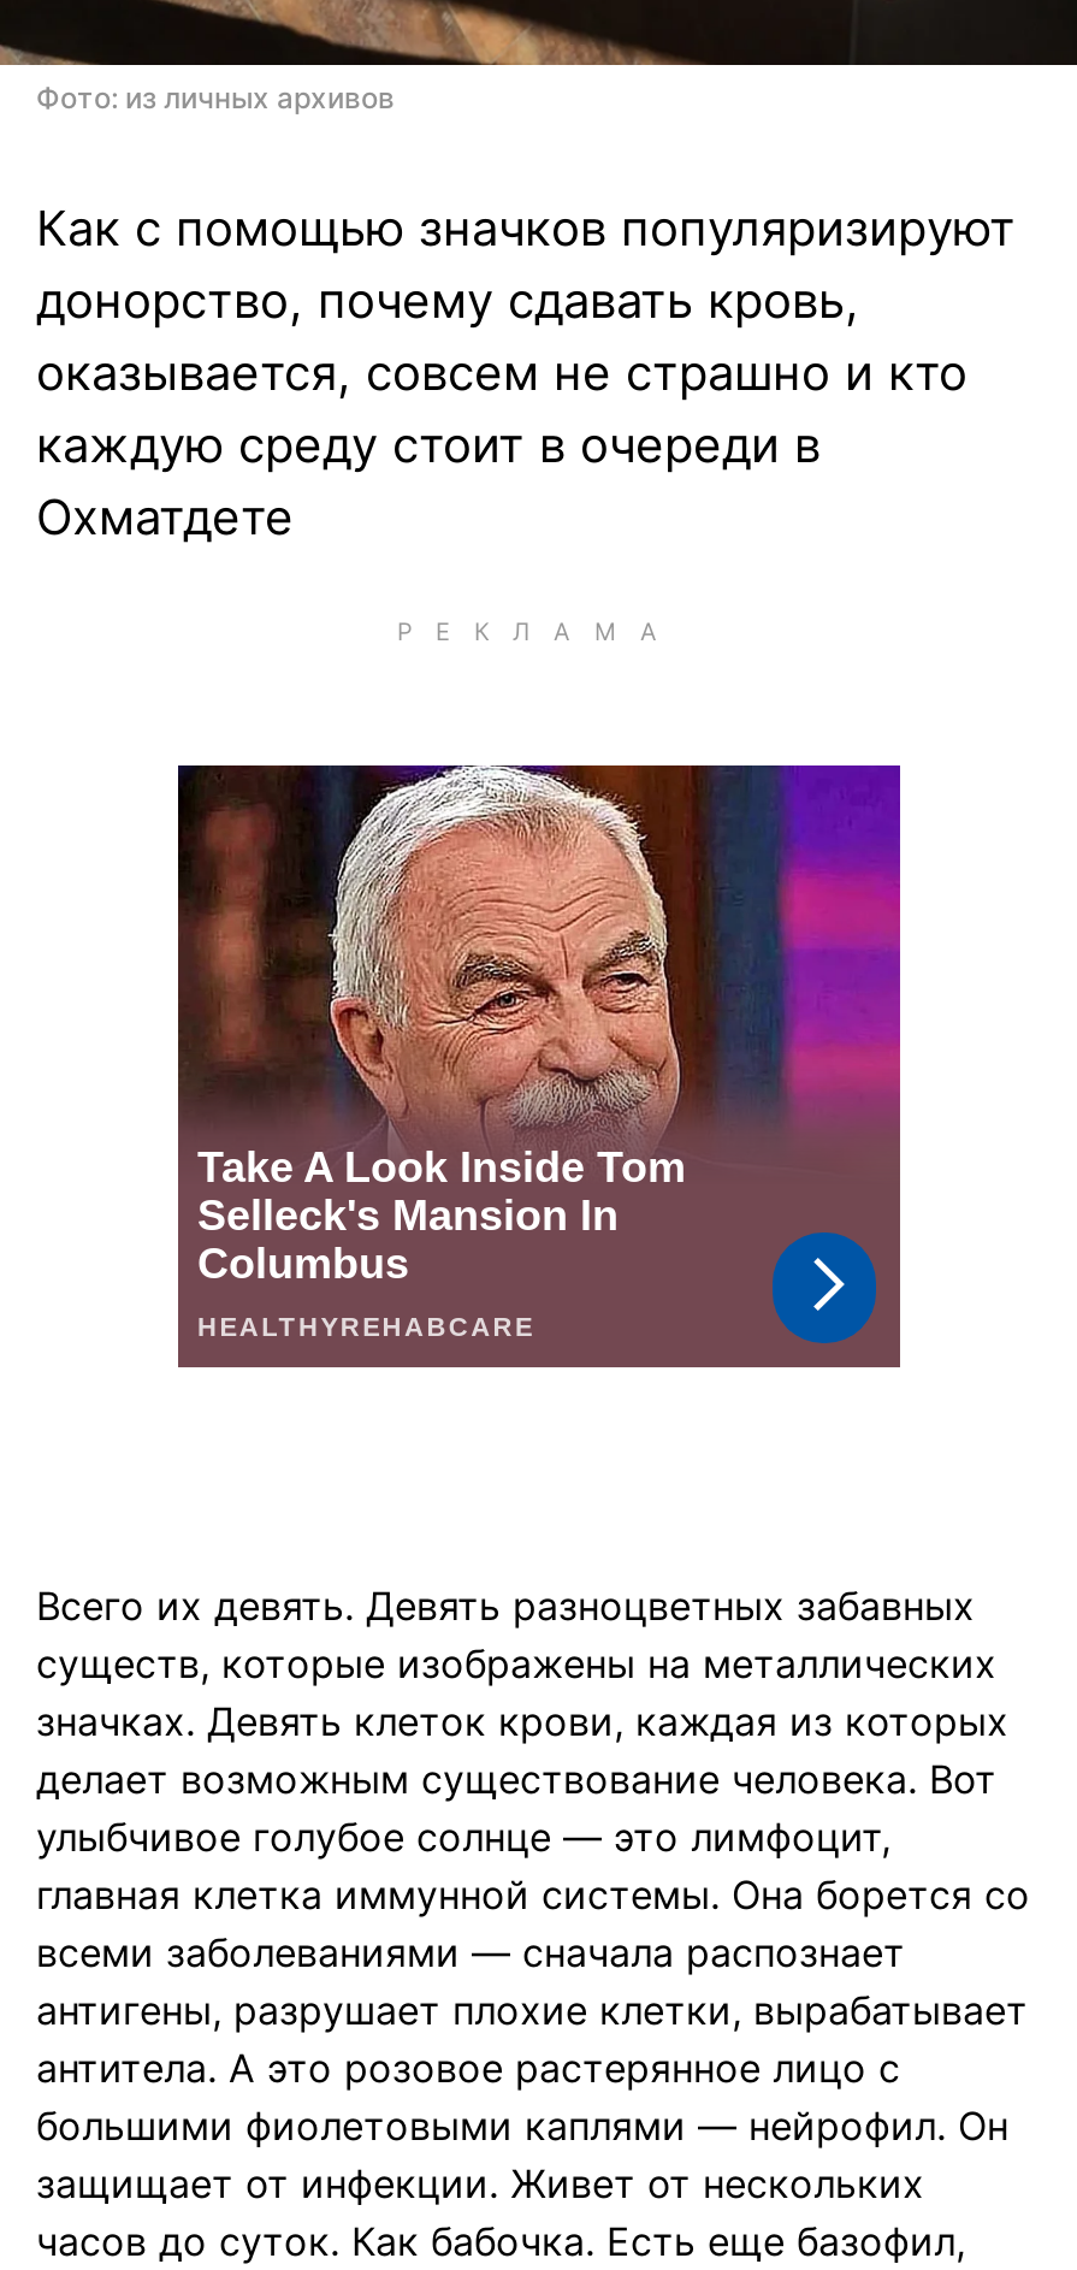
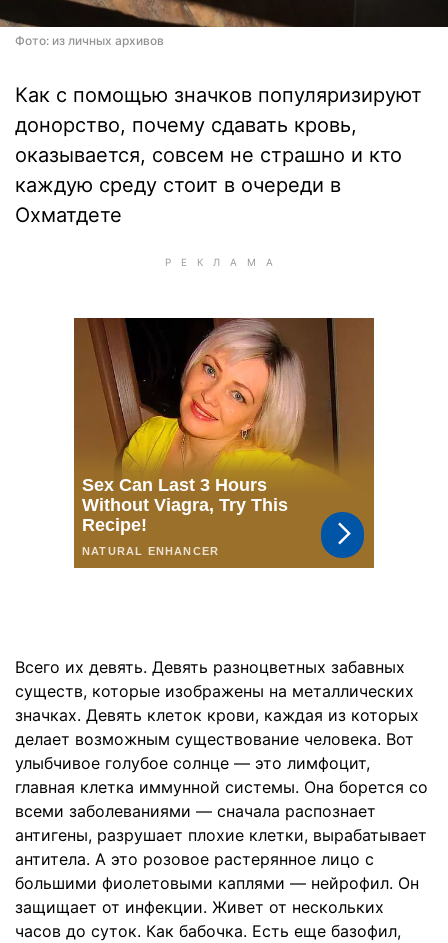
- [image]
+ [image]
